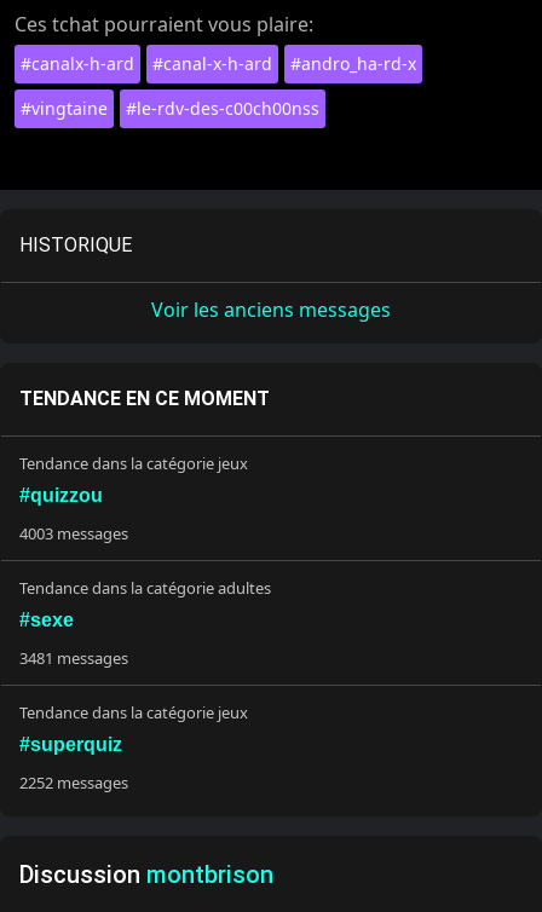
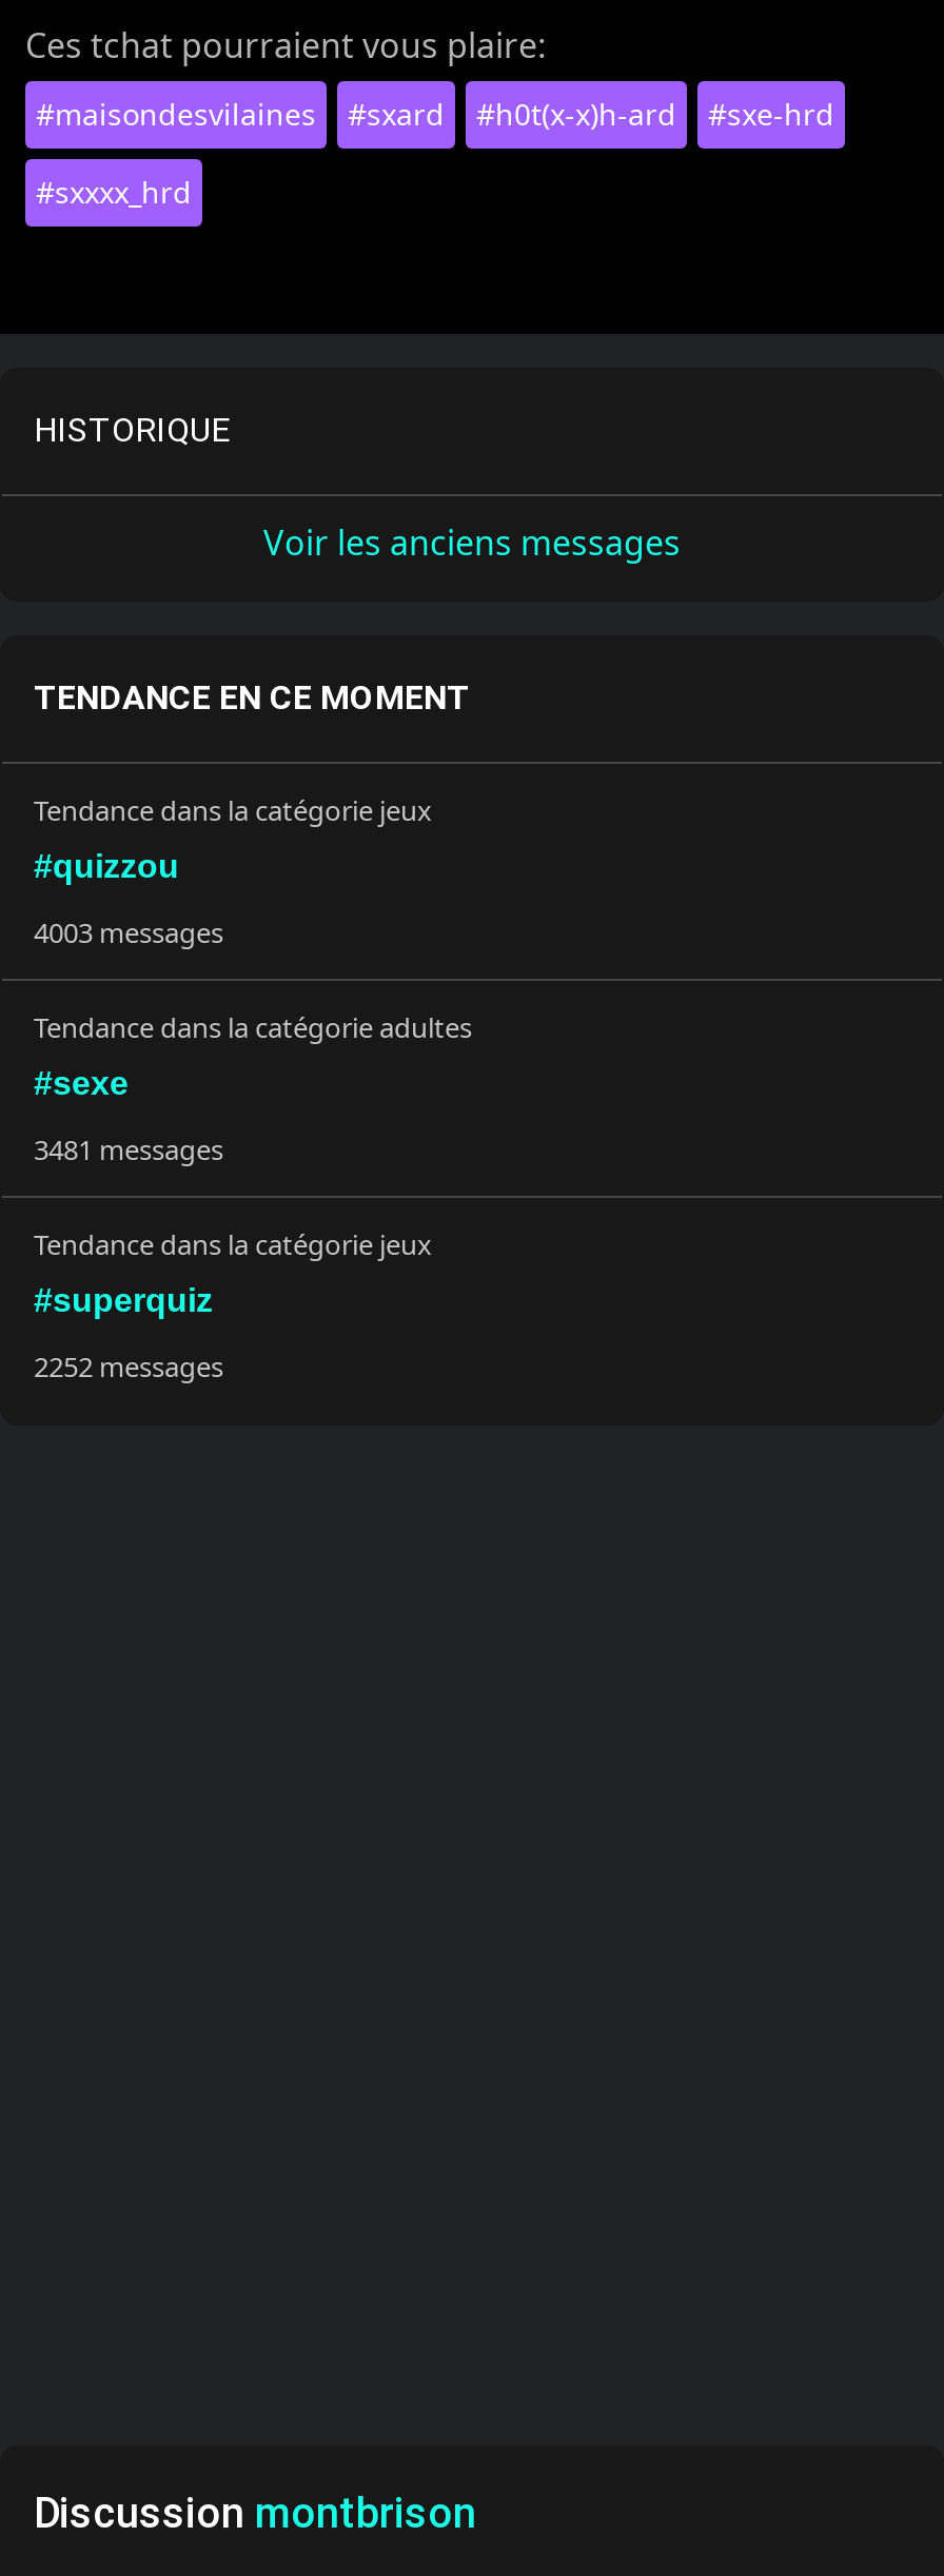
- #canalx-h-ard
- #canal-x-h-ard
- #andro_ha-rd-x
+ #maisondesvilaines
+ #sxard
+ #h0t(x-x)h-ard
+ #sxe-hrd

- #vingtaine
- #le-rdv-des-c00ch00nss
+ #sxxxx_hrd
